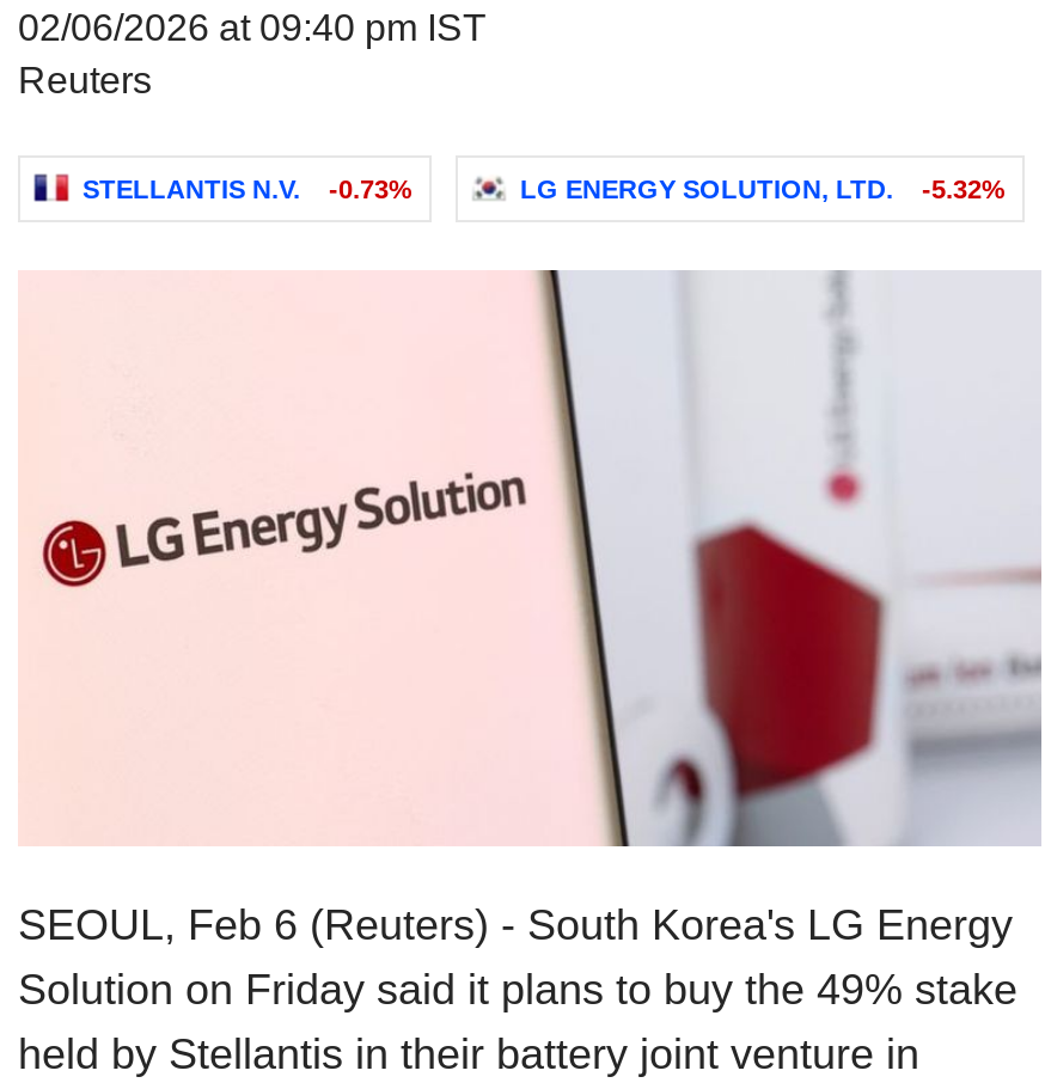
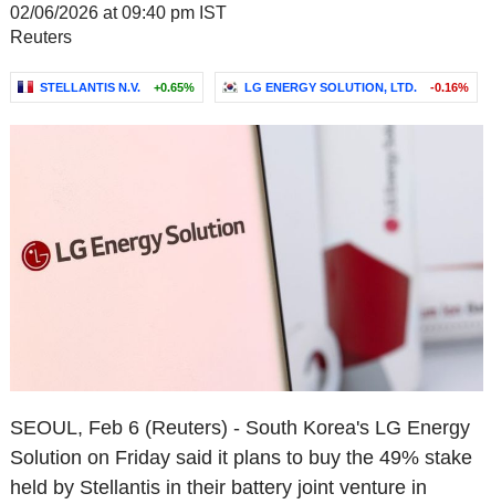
- STELLANTIS N.V. -0.73%
+ STELLANTIS N.V. +0.65%

- LG ENERGY SOLUTION, LTD. -5.32%
+ LG ENERGY SOLUTION, LTD. -0.16%
